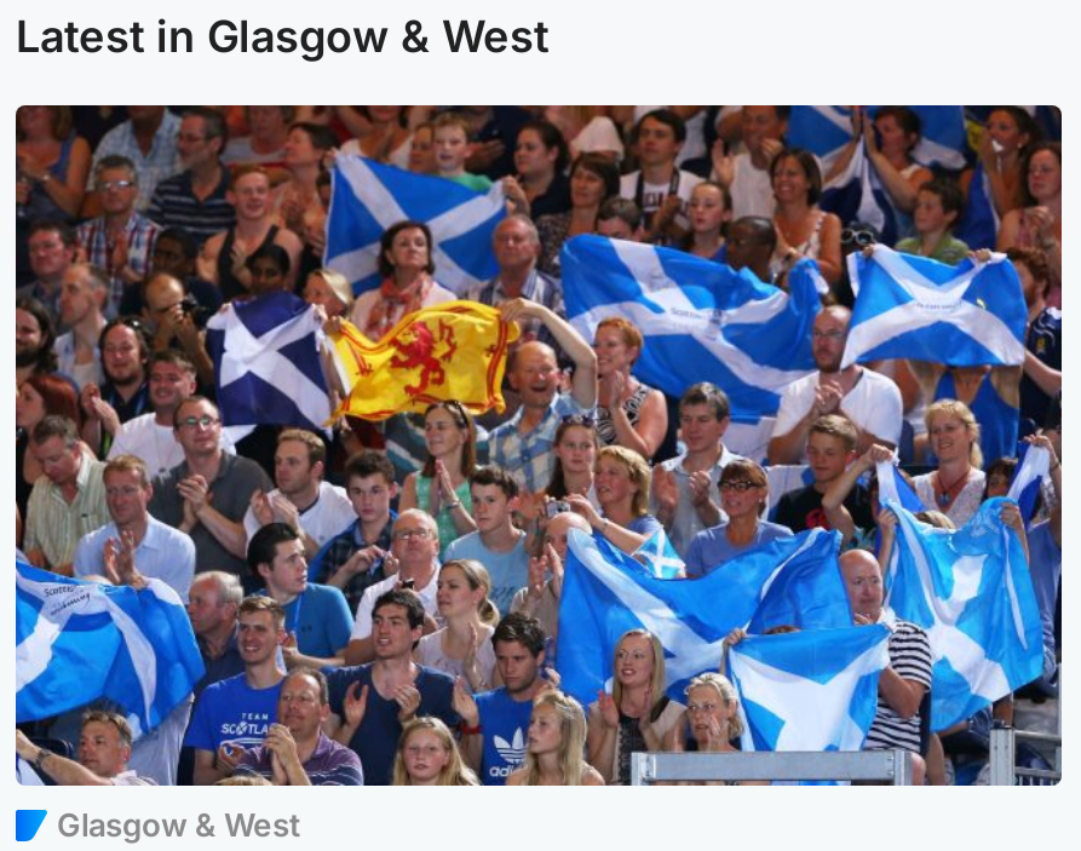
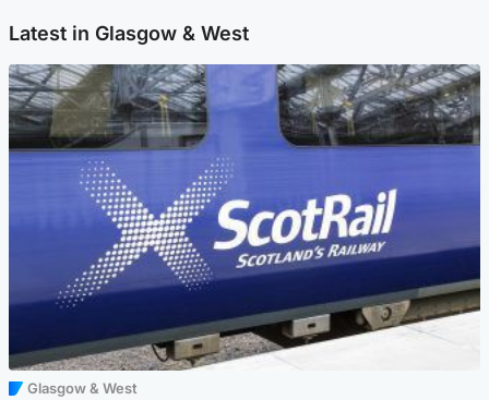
- [image]
+ [image]
